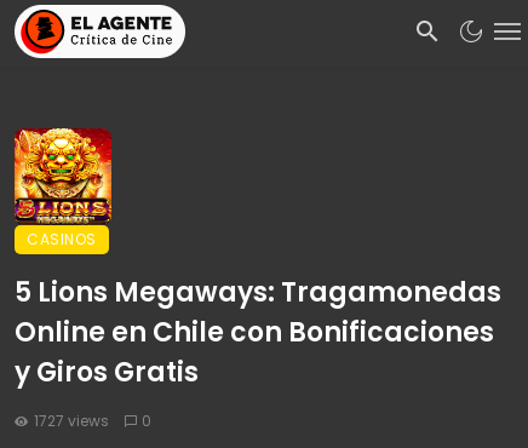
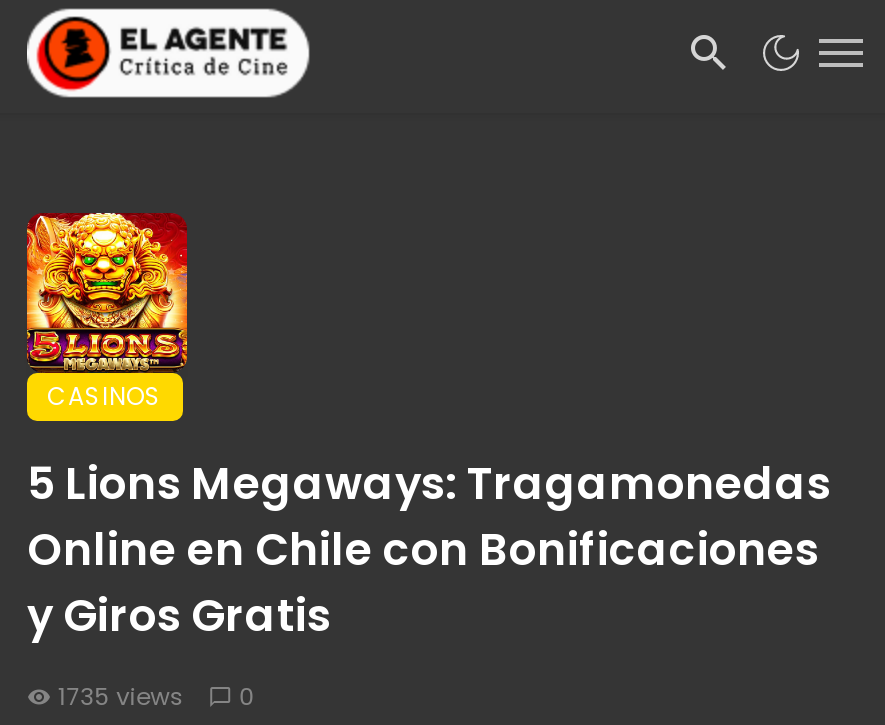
- 1727 views 0
+ 1735 views 0
